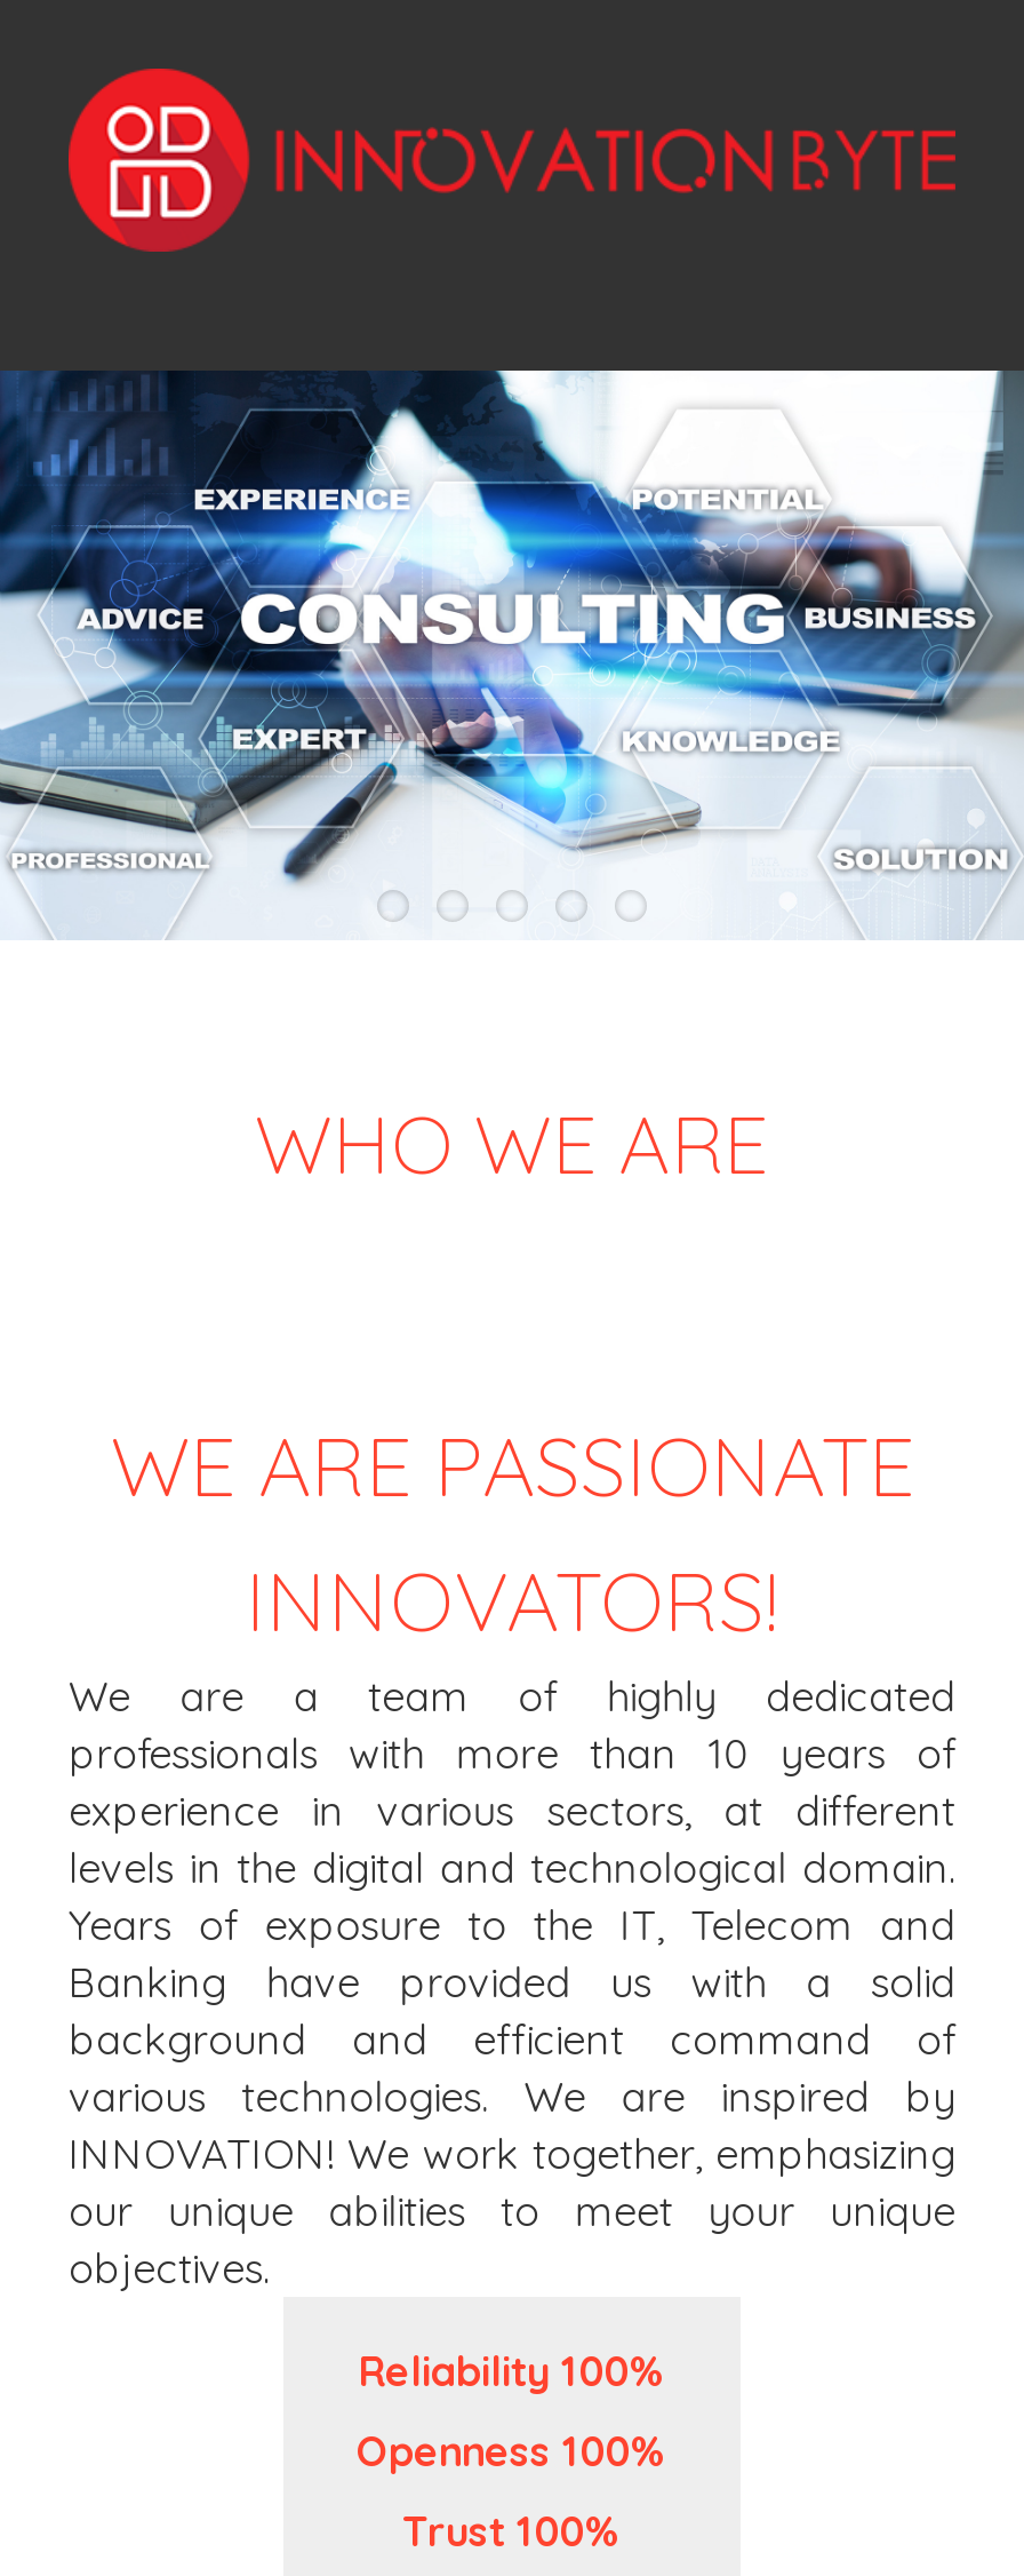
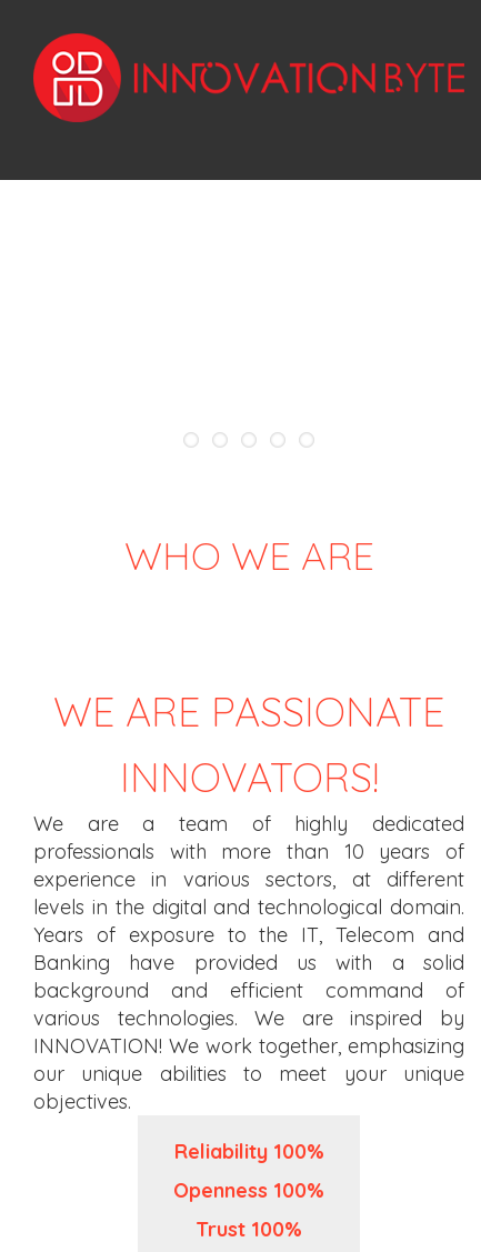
- [image]
